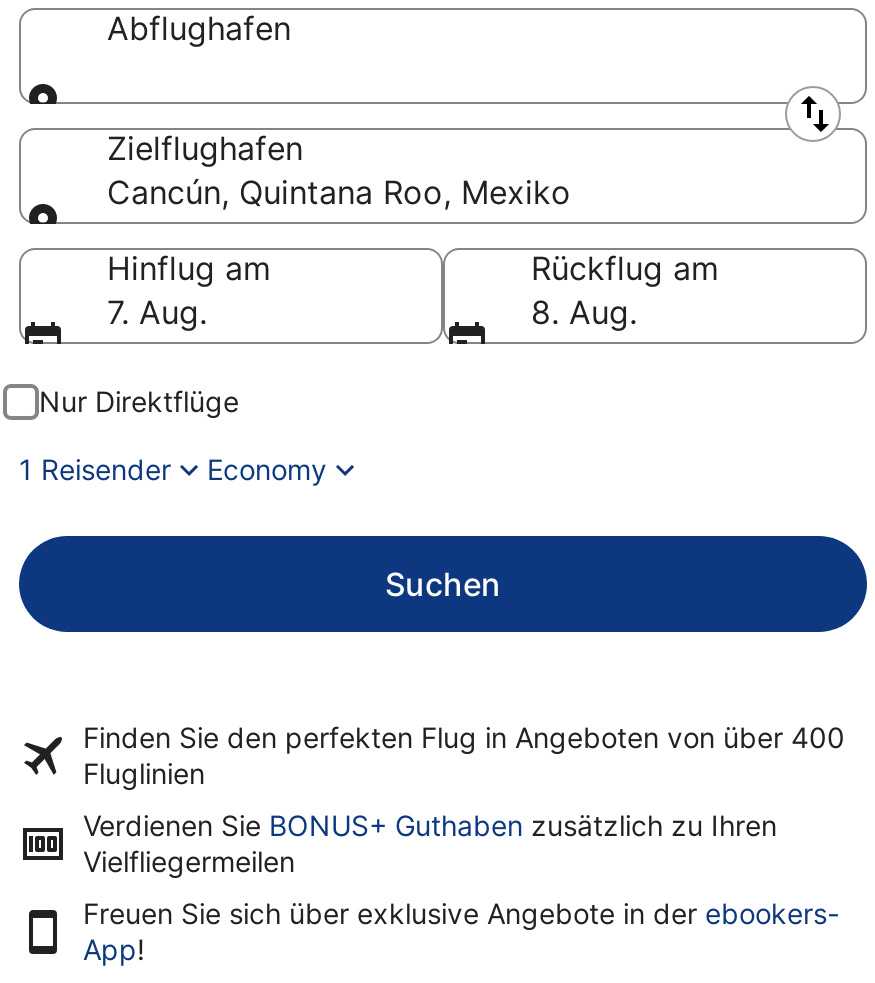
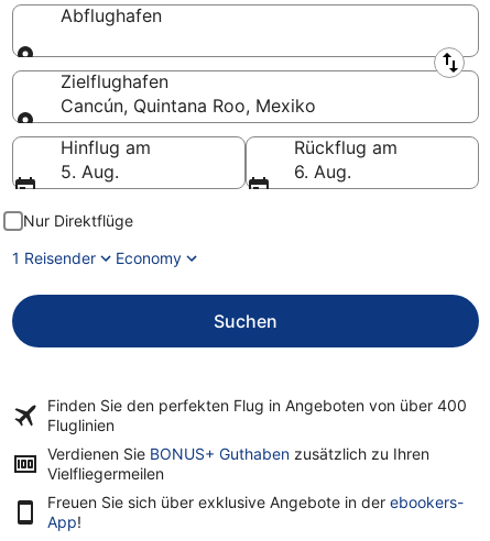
- 7. Aug.
+ 5. Aug.

- 8. Aug.
+ 6. Aug.
